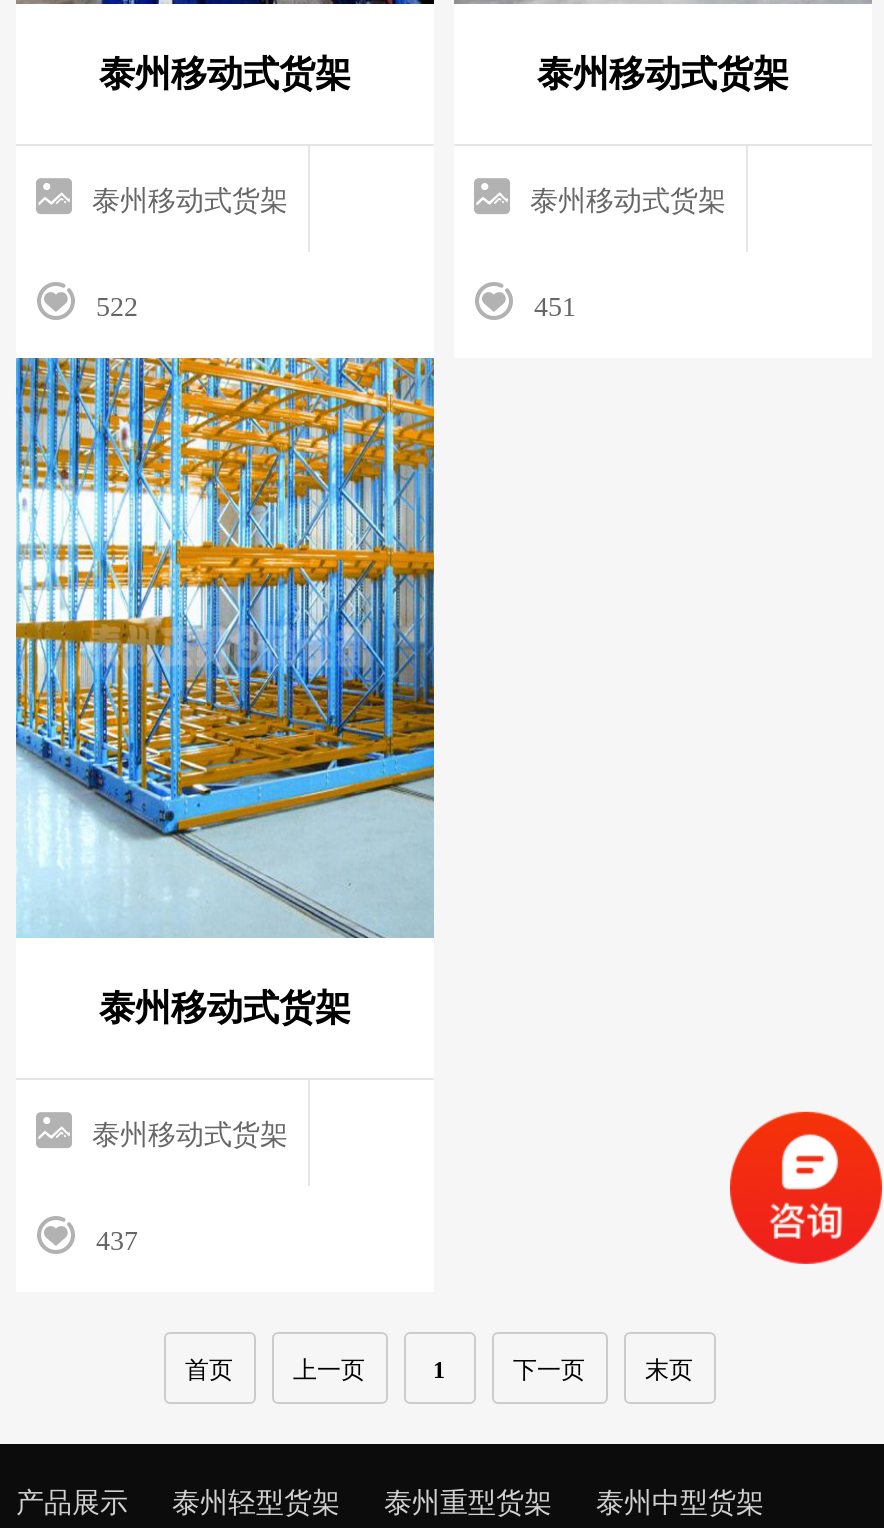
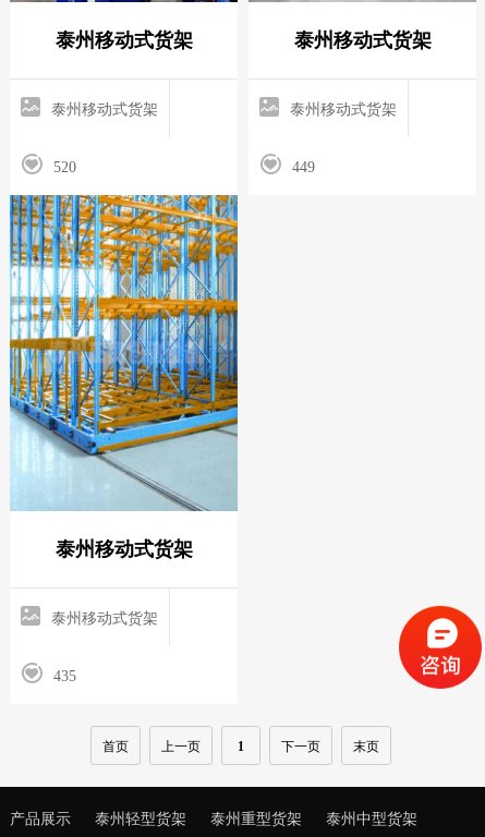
- 522
+ 520

- 451
+ 449

- 437
+ 435
